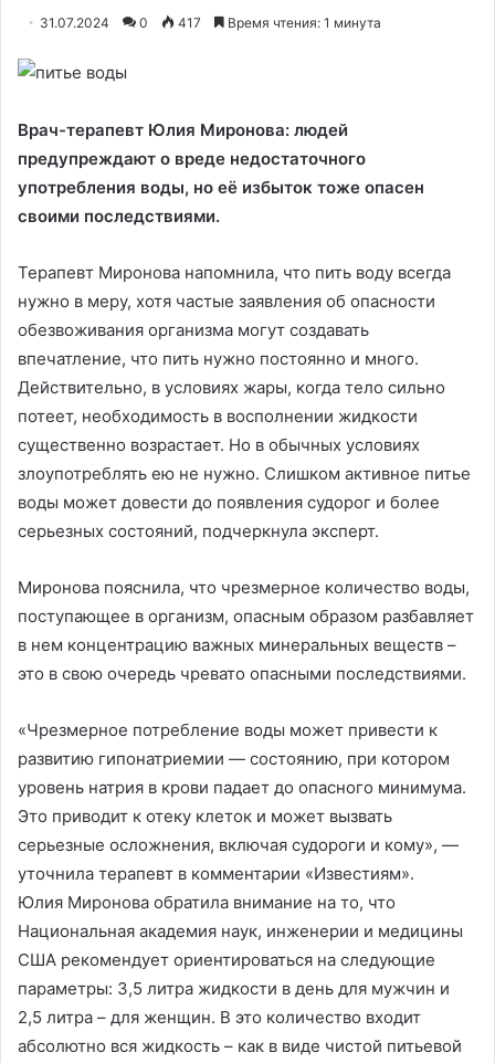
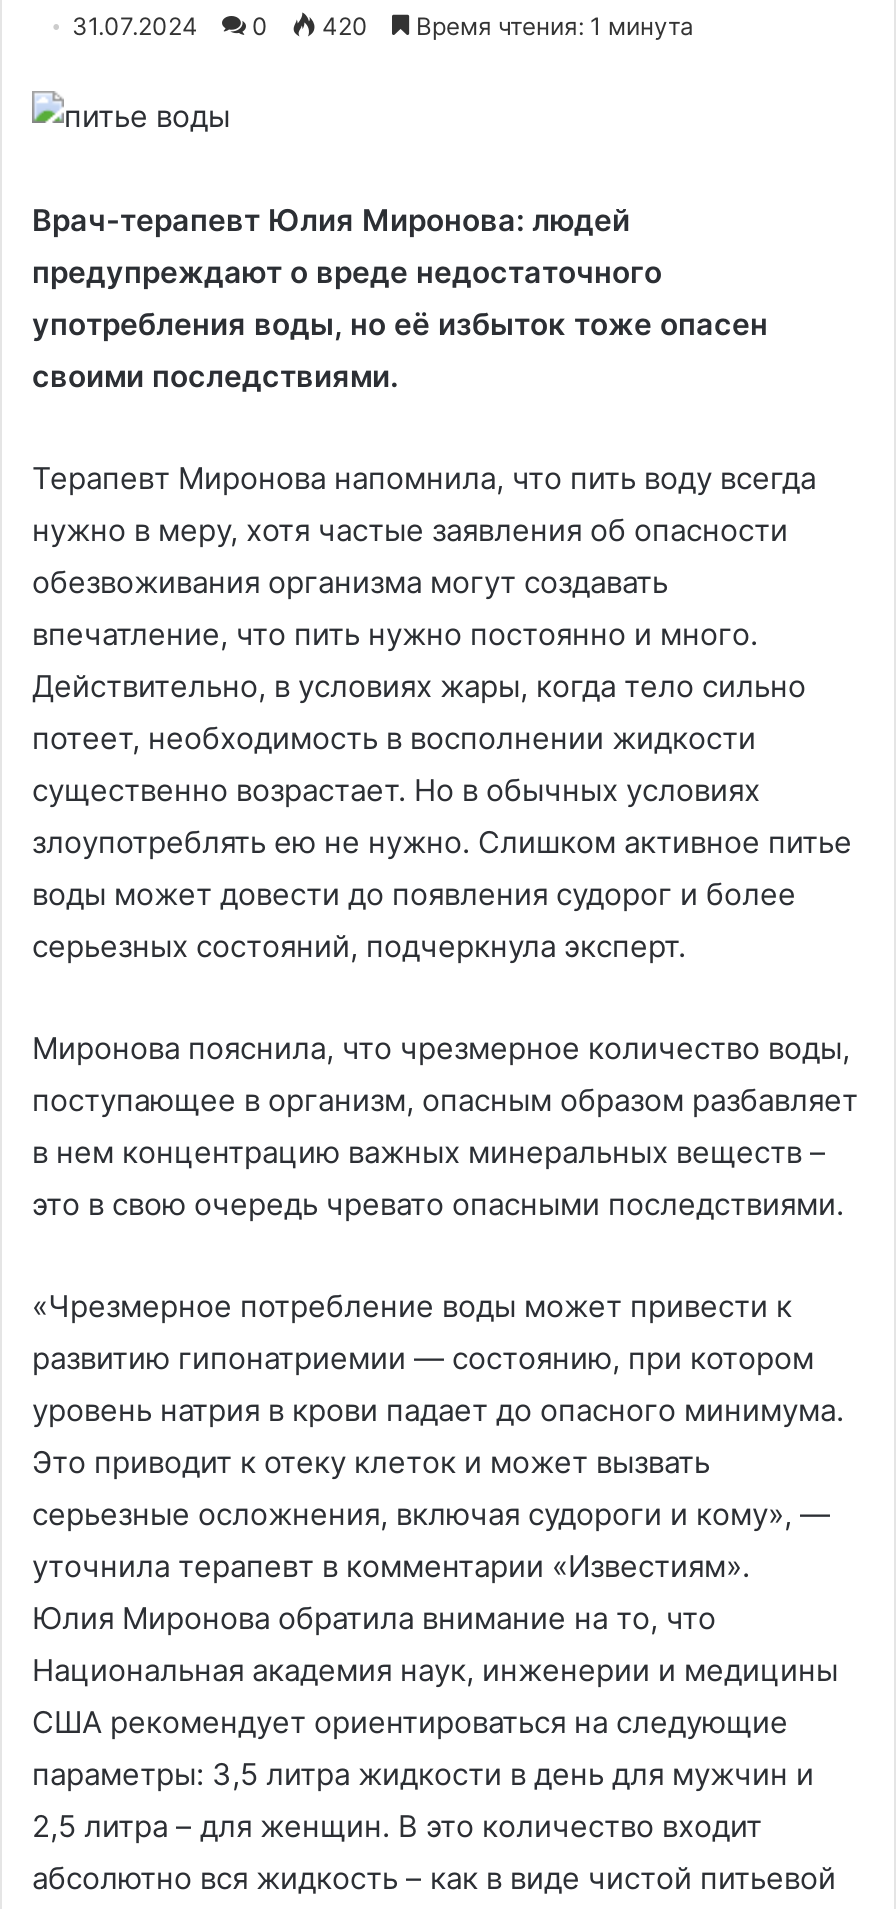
- 31.07.2024 0 417 Время чтения: 1 минута
+ 31.07.2024 0 420 Время чтения: 1 минута
